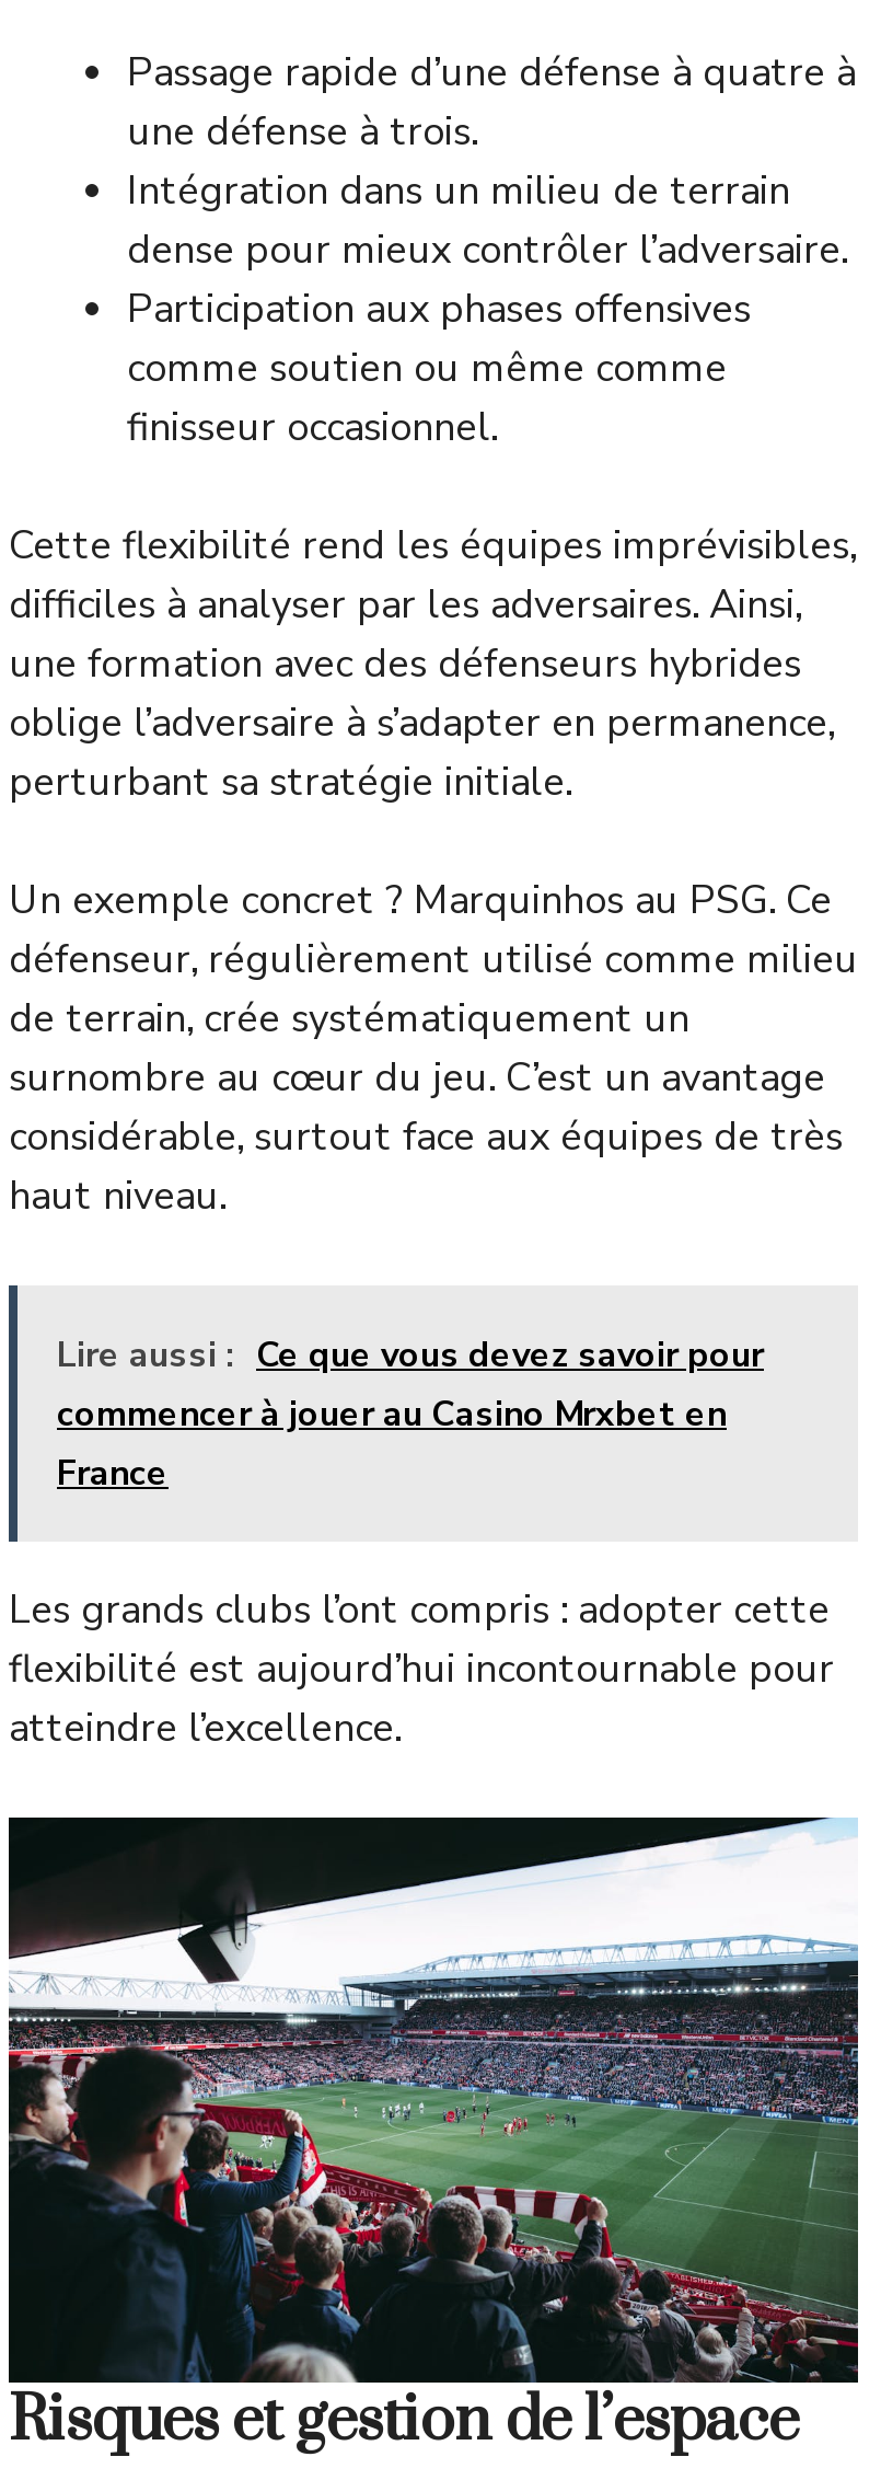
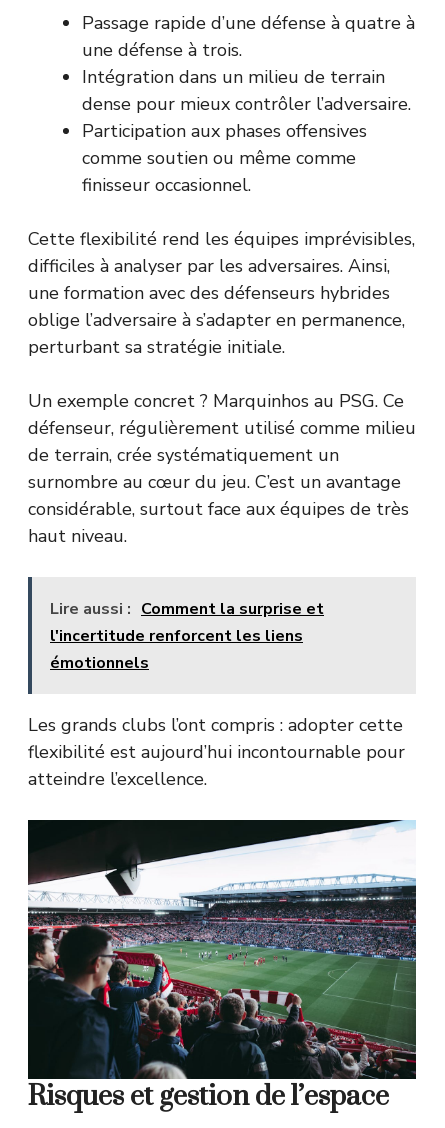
- Lire aussi : Ce que vous devez savoir pour
- commencer à jouer au Casino Mrxbet en
- France
+ Lire aussi : Comment la surprise et
+ l'incertitude renforcent les liens
+ émotionnels
